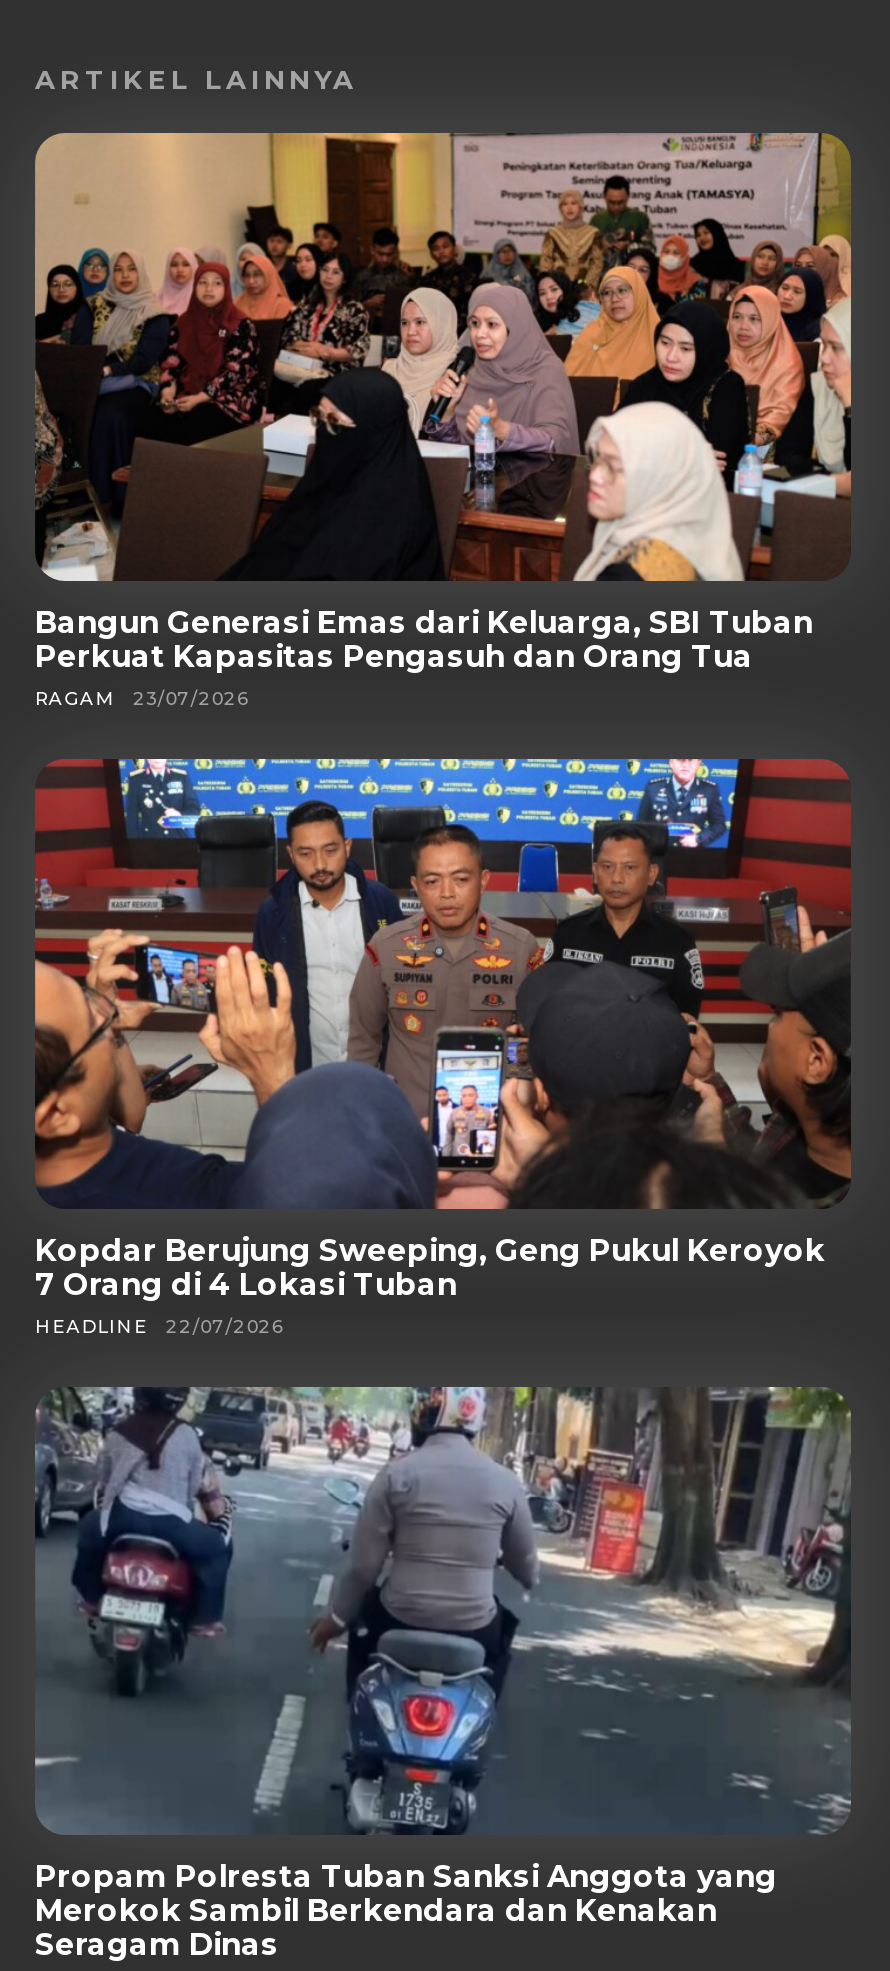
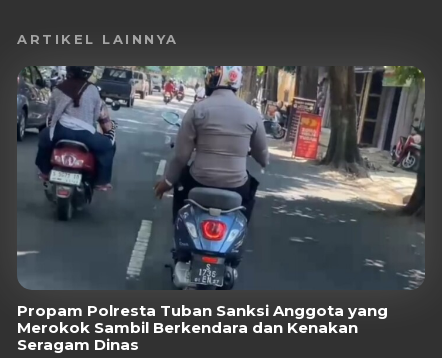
- [image]
- Bangun Generasi Emas dari Keluarga, SBI Tuban
- Perkuat Kapasitas Pengasuh dan Orang Tua
- RAGAM
- 23/07/2026

- [image]
- Kopdar Berujung Sweeping, Geng Pukul Keroyok
- 7 Orang di 4 Lokasi Tuban
- HEADLINE
- 22/07/2026
